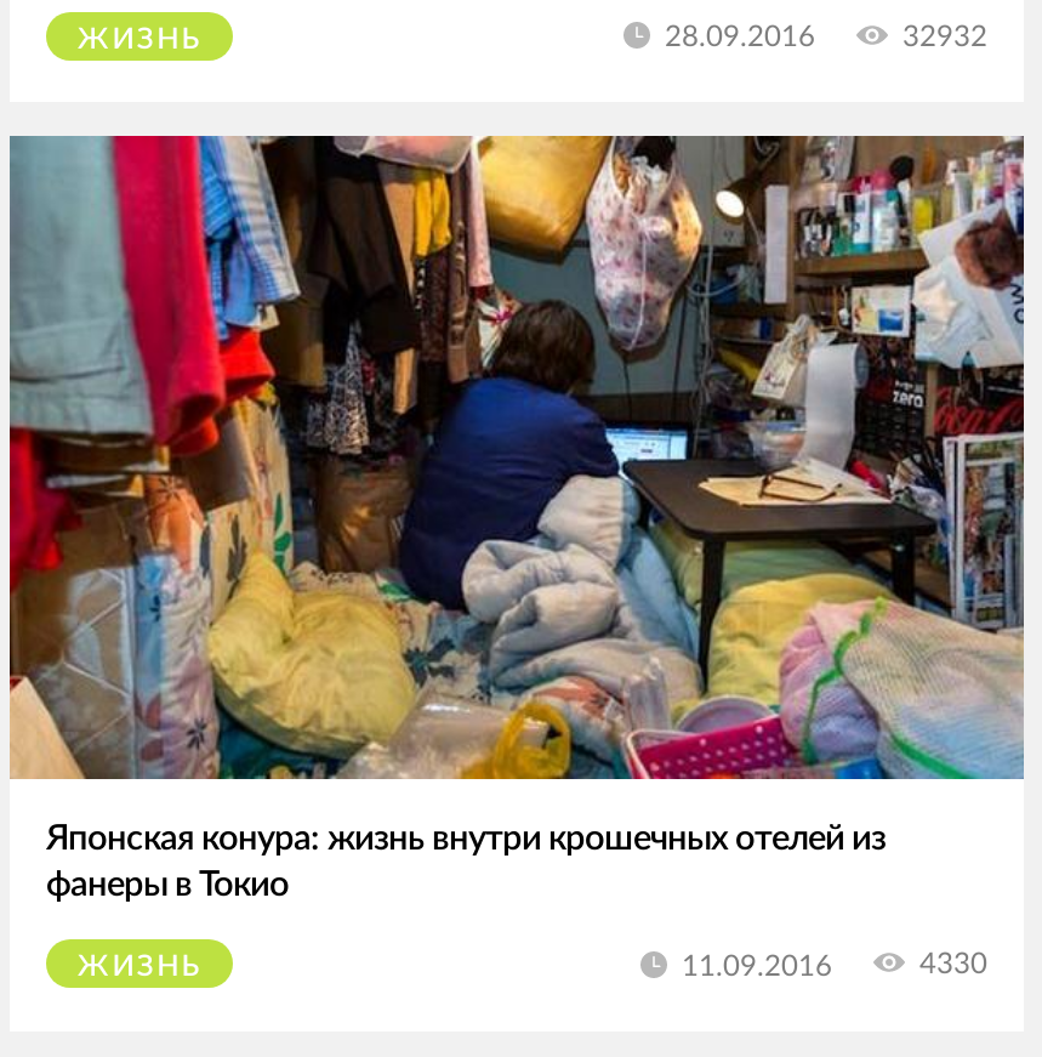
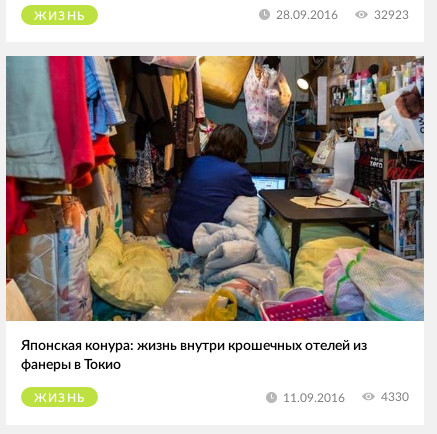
- 32932
+ 32923
